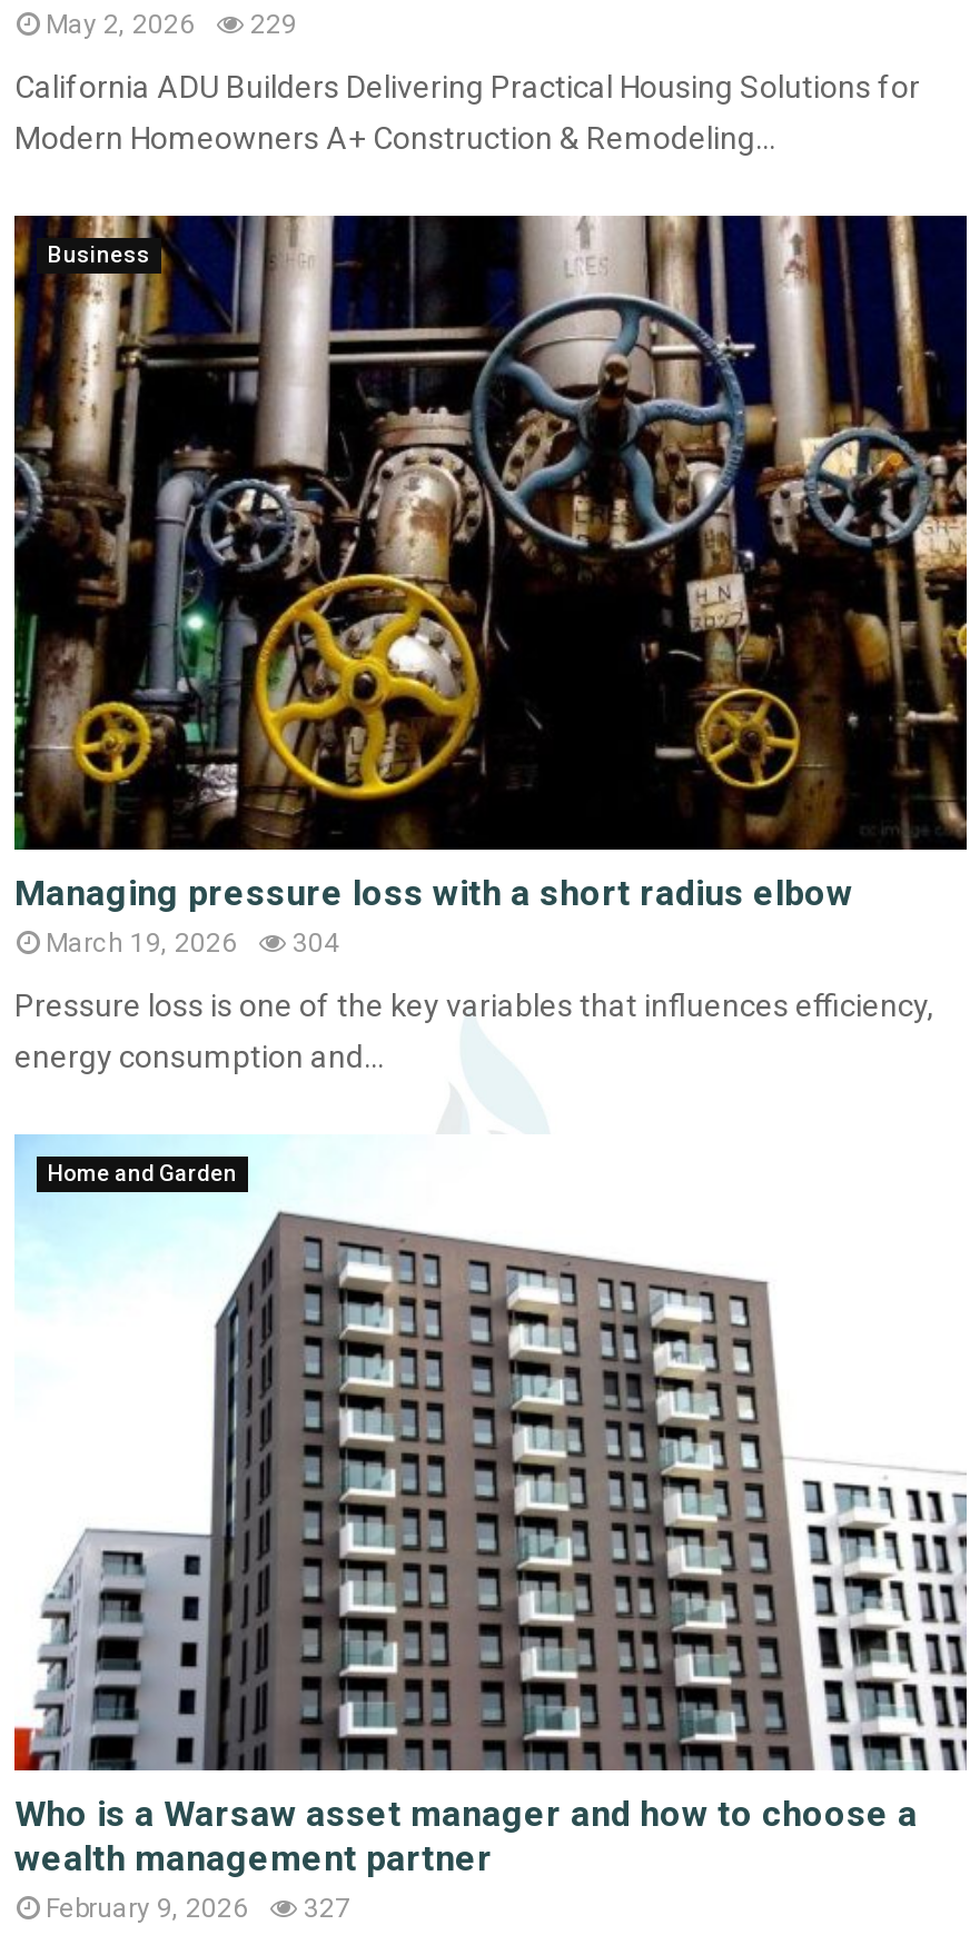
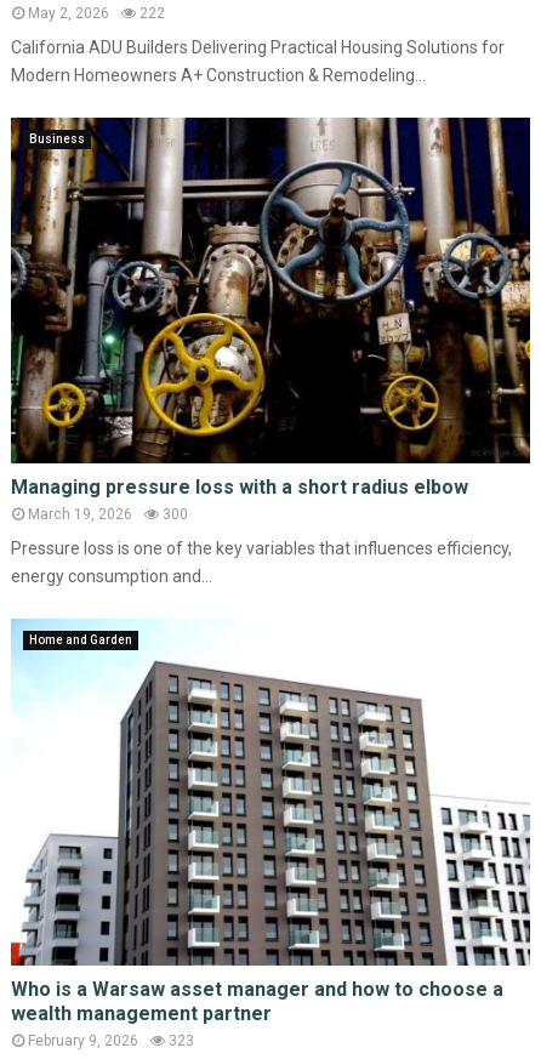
- May 2, 2026 229
+ May 2, 2026 222

- March 19, 2026 304
+ March 19, 2026 300

- February 9, 2026 327
+ February 9, 2026 323
